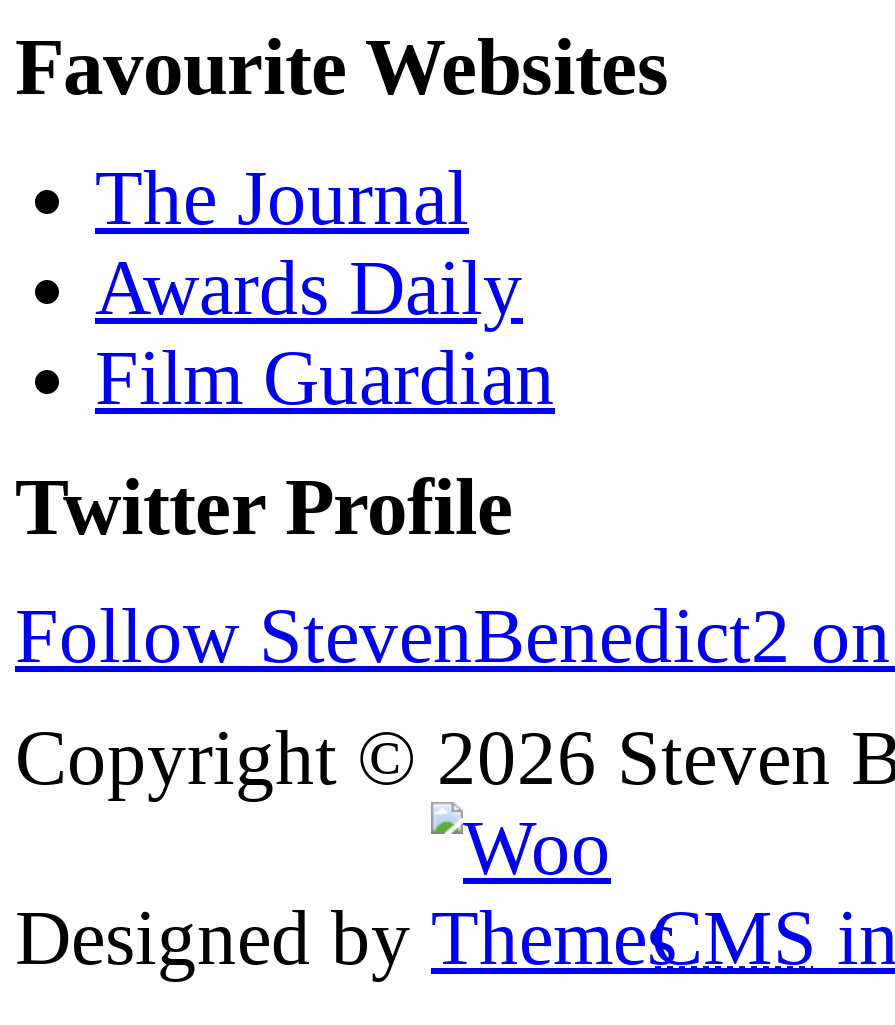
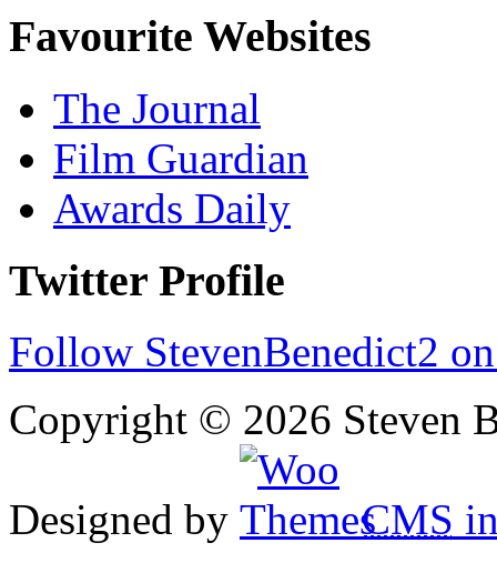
moved down: Awards Daily

moved up: Film Guardian
